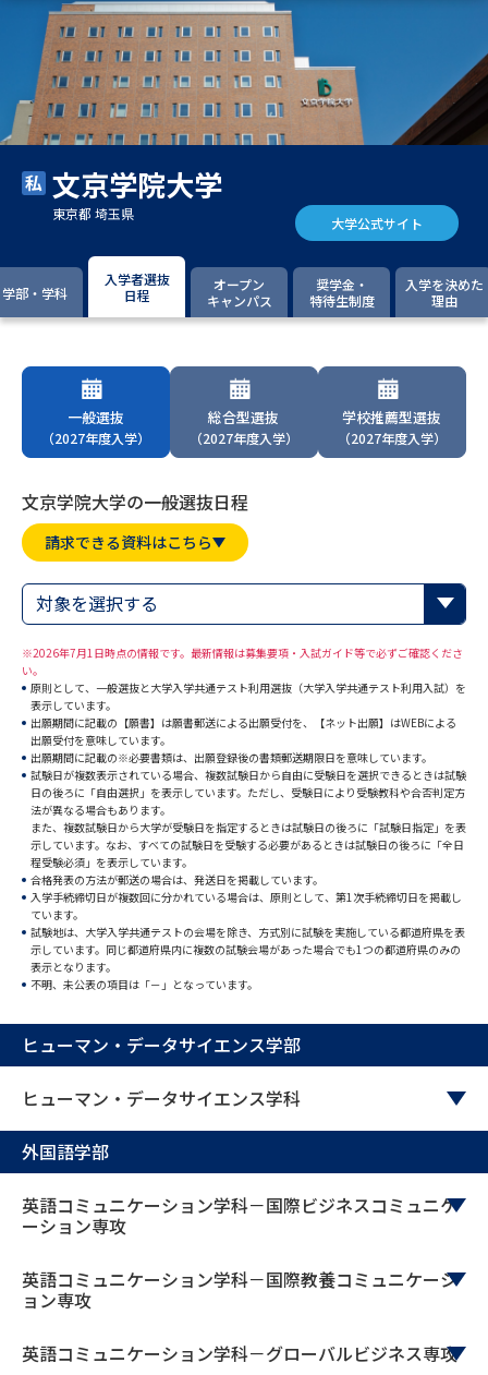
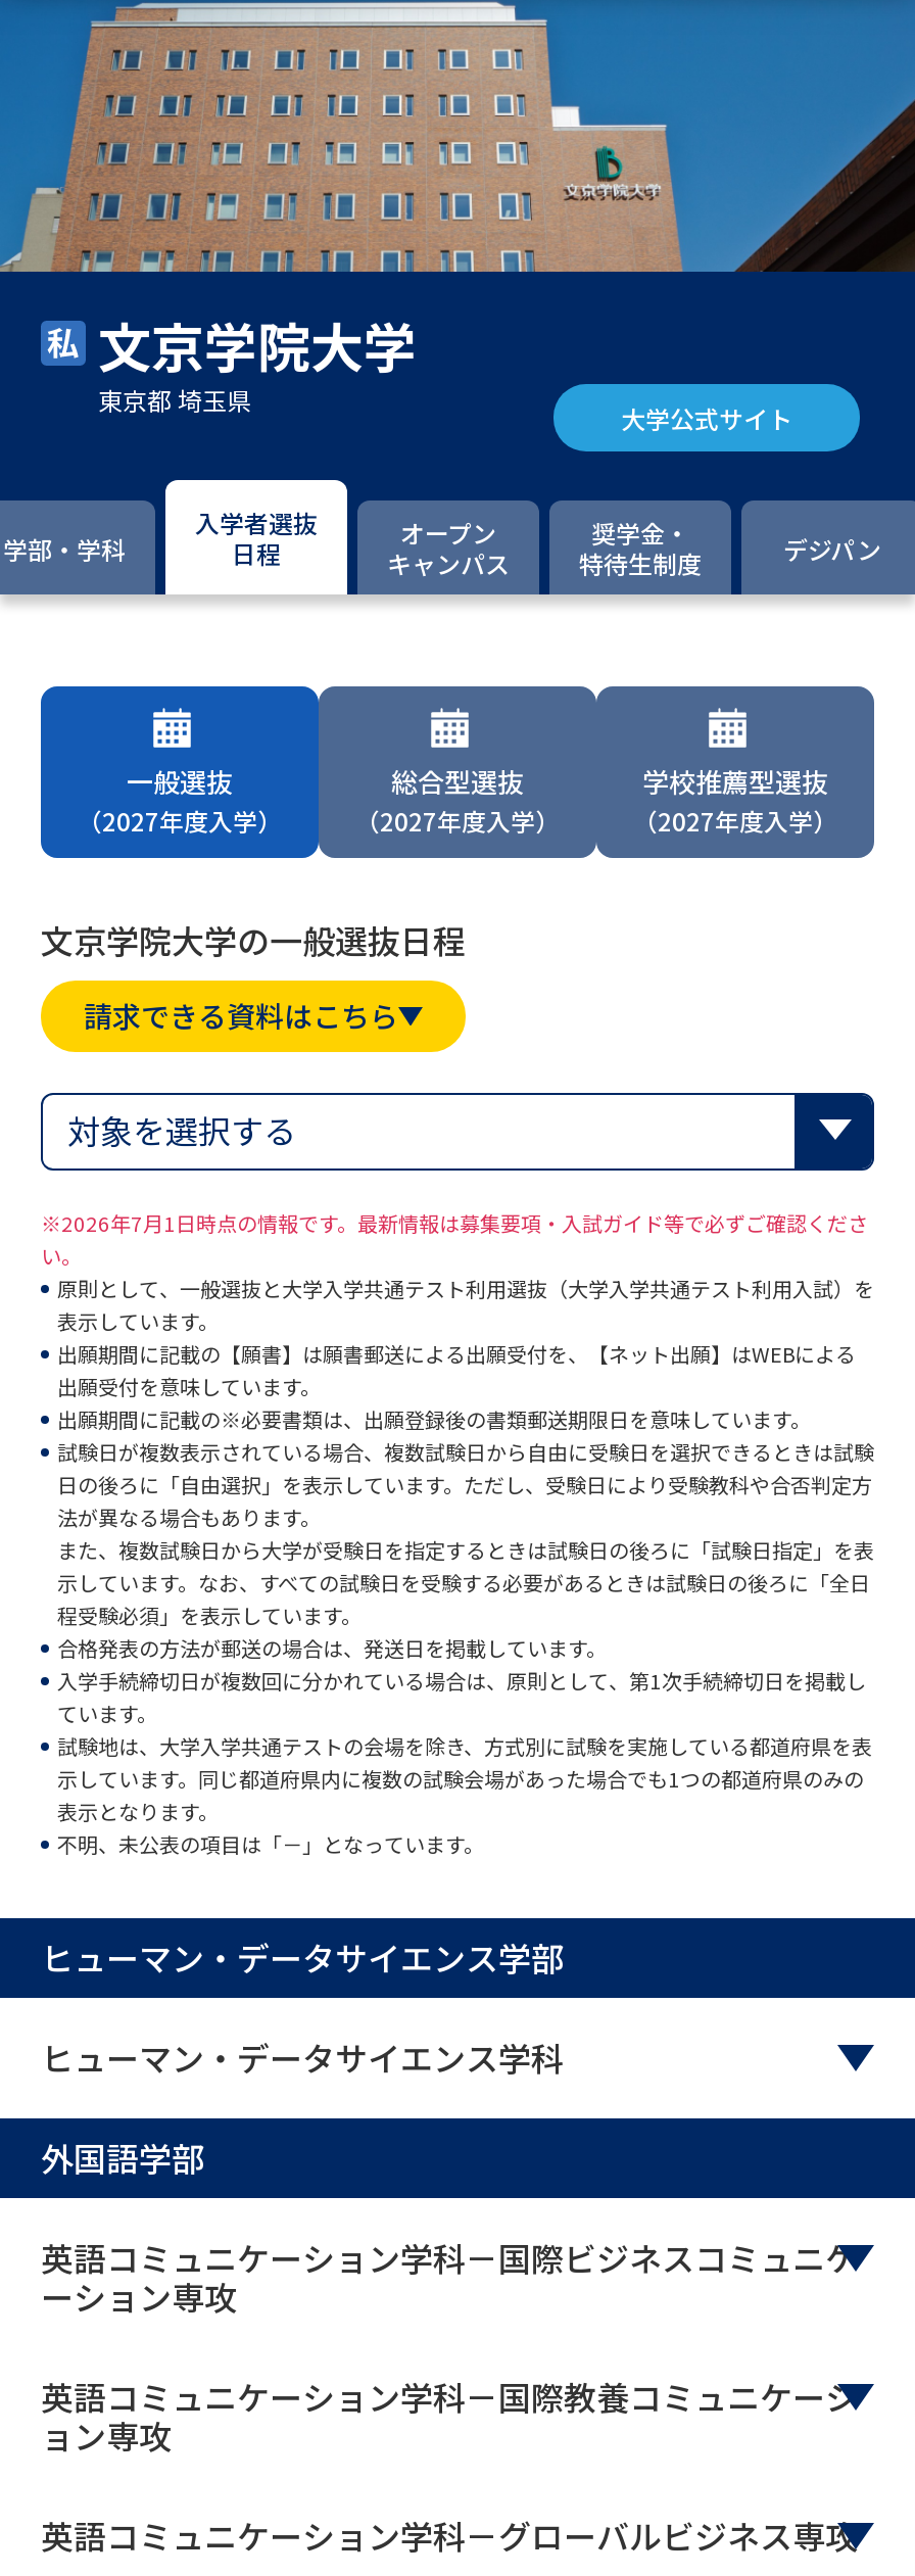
- 入学を決めた
- 理由
+ デジパン
